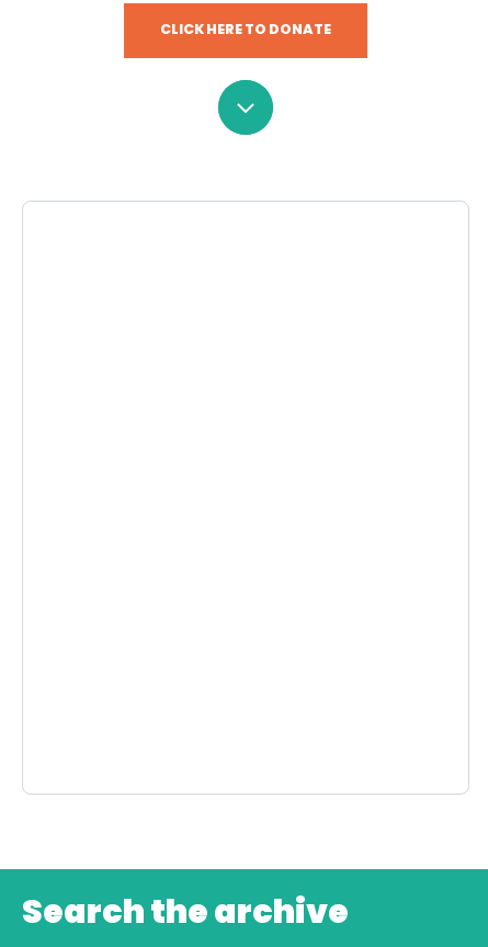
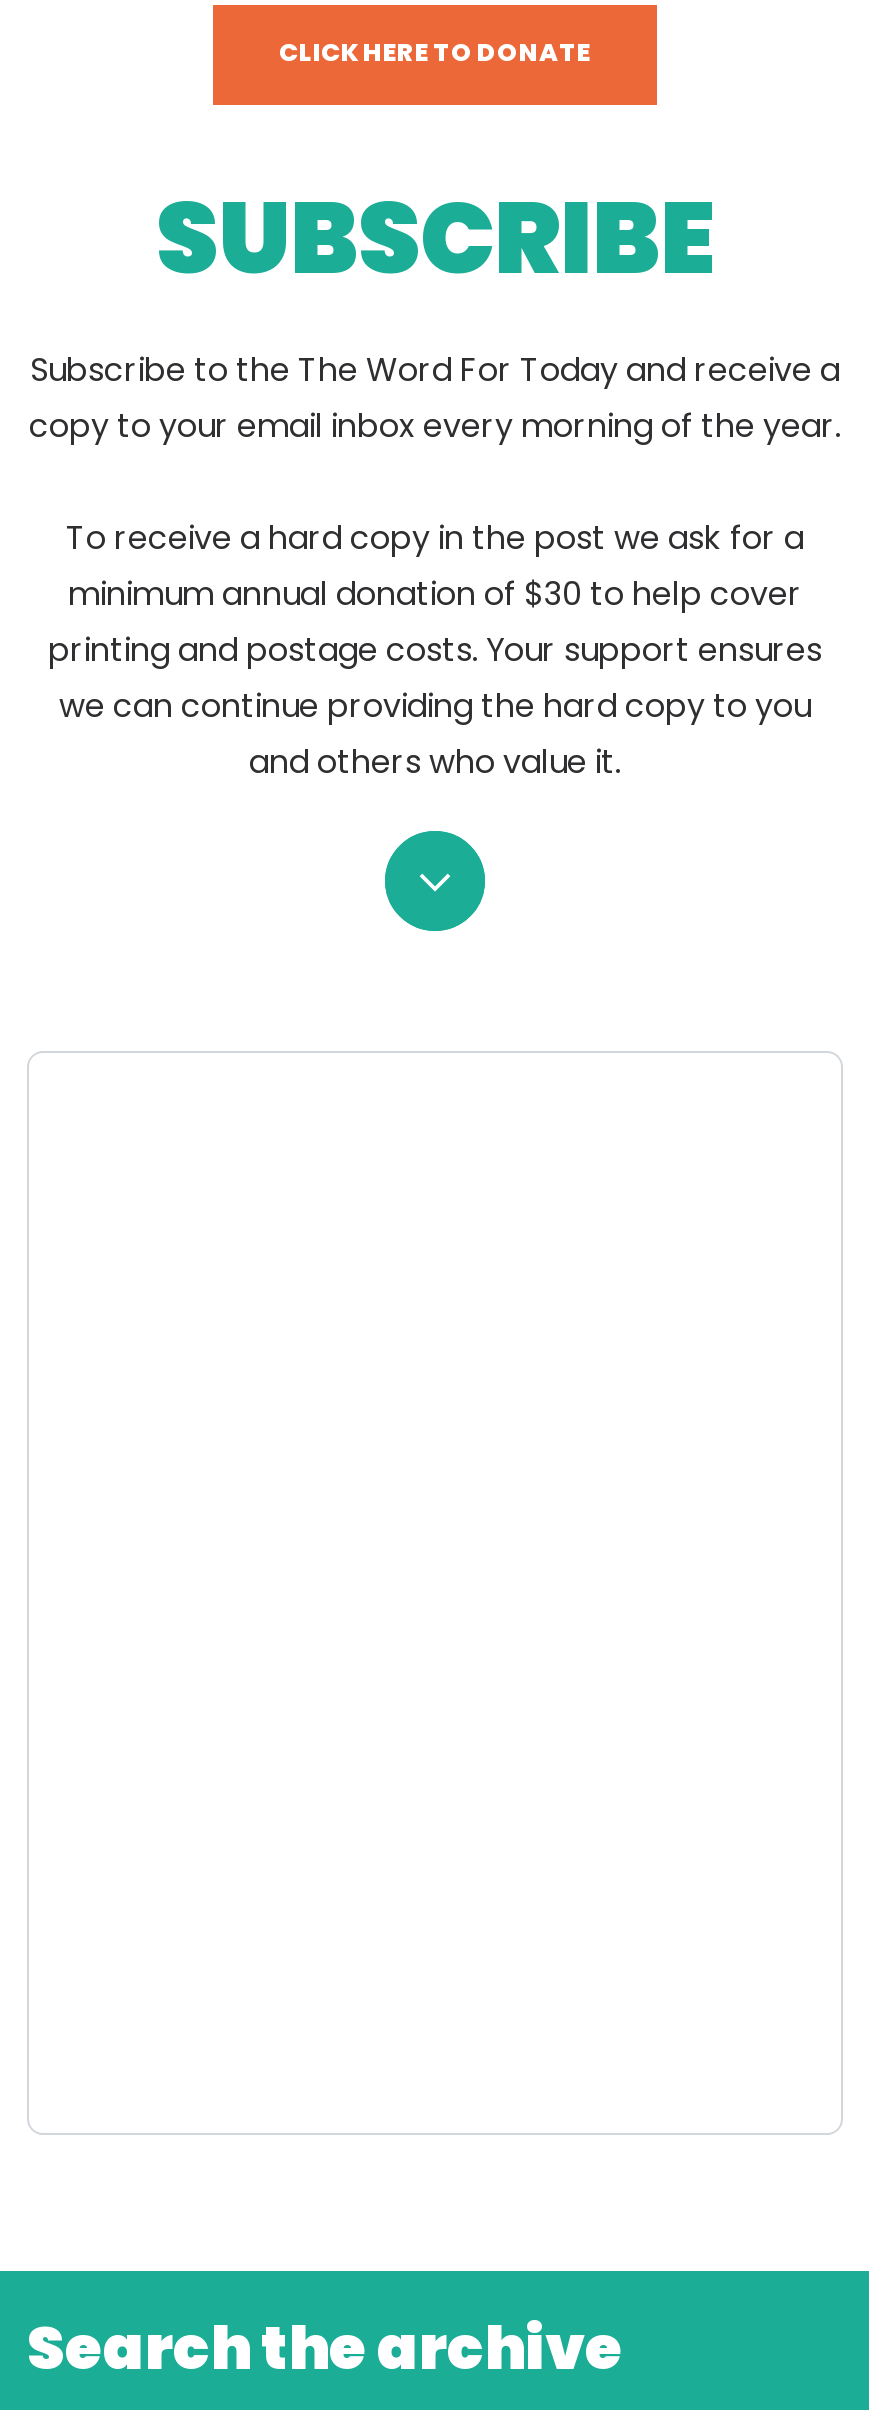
+ SUBSCRIBE
+ Subscribe to the The Word For Today and receive a
+ copy to your email inbox every morning of the year.
+ To receive a hard copy in the post we ask for a
+ minimum annual donation of $30 to help cover
+ printing and postage costs. Your support ensures
+ we can continue providing the hard copy to you
+ and others who value it.
